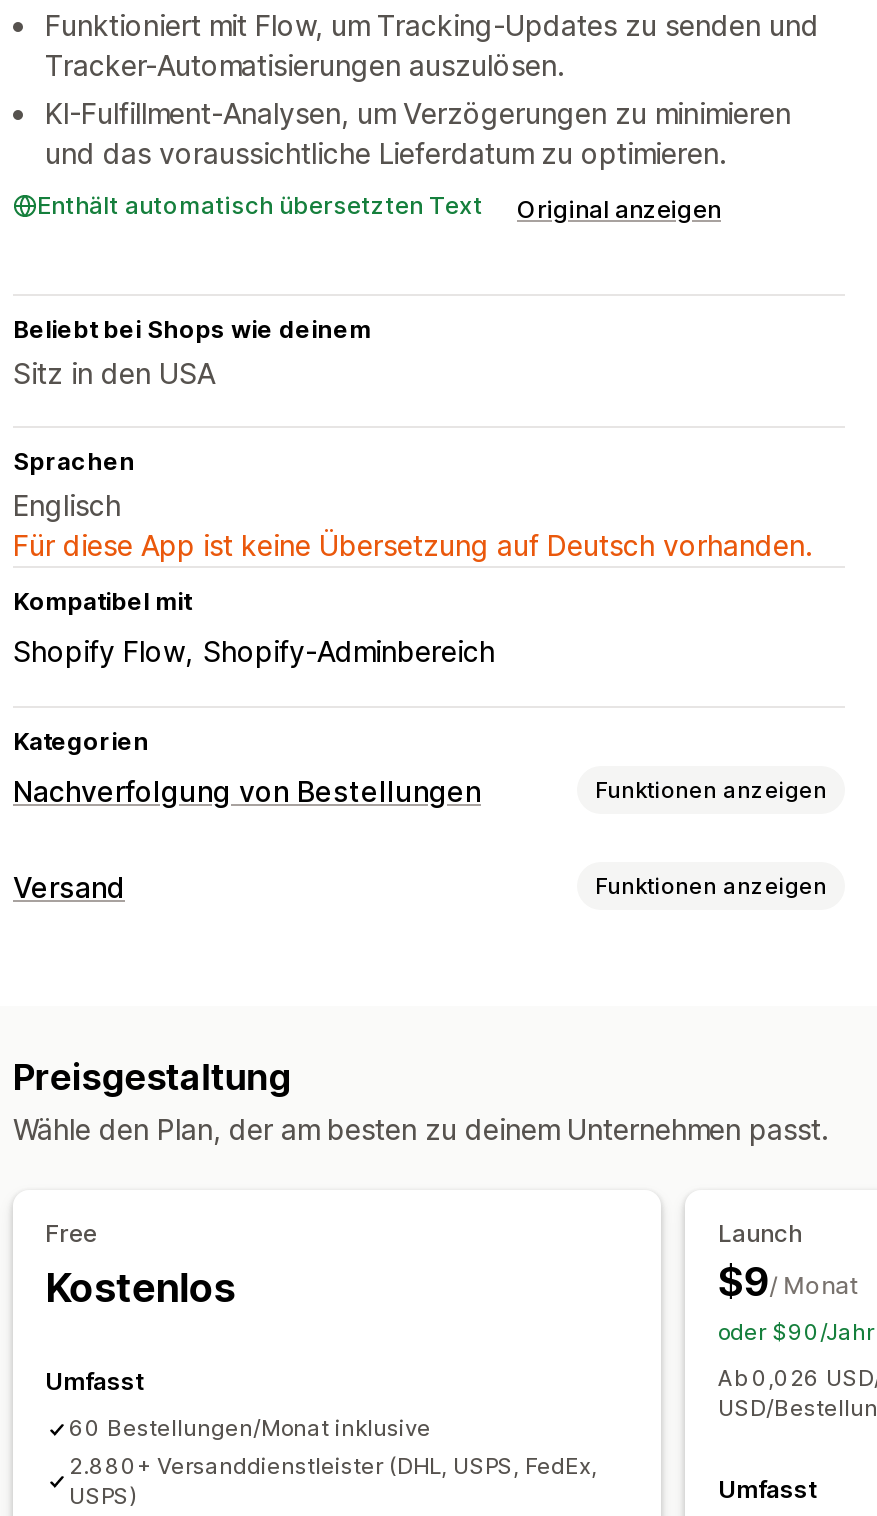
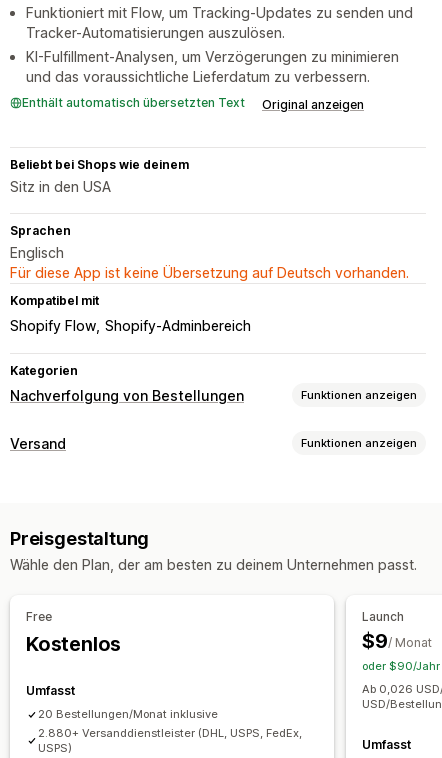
- und das voraussichtliche Lieferdatum zu optimieren.
+ und das voraussichtliche Lieferdatum zu verbessern.

- 60 Bestellungen/Monat inklusive
+ 20 Bestellungen/Monat inklusive
